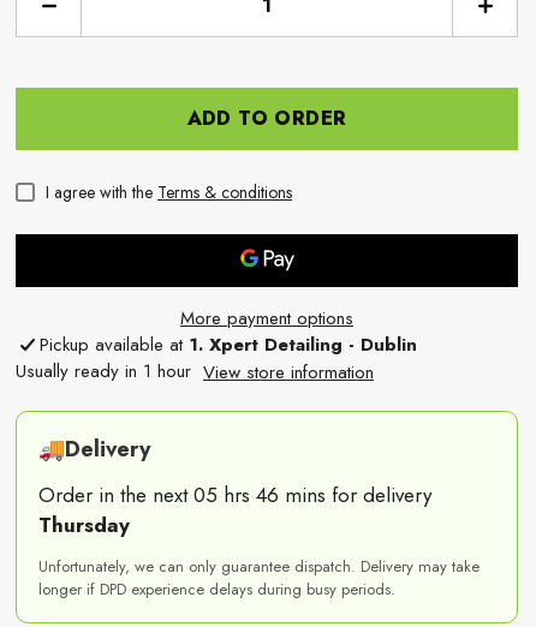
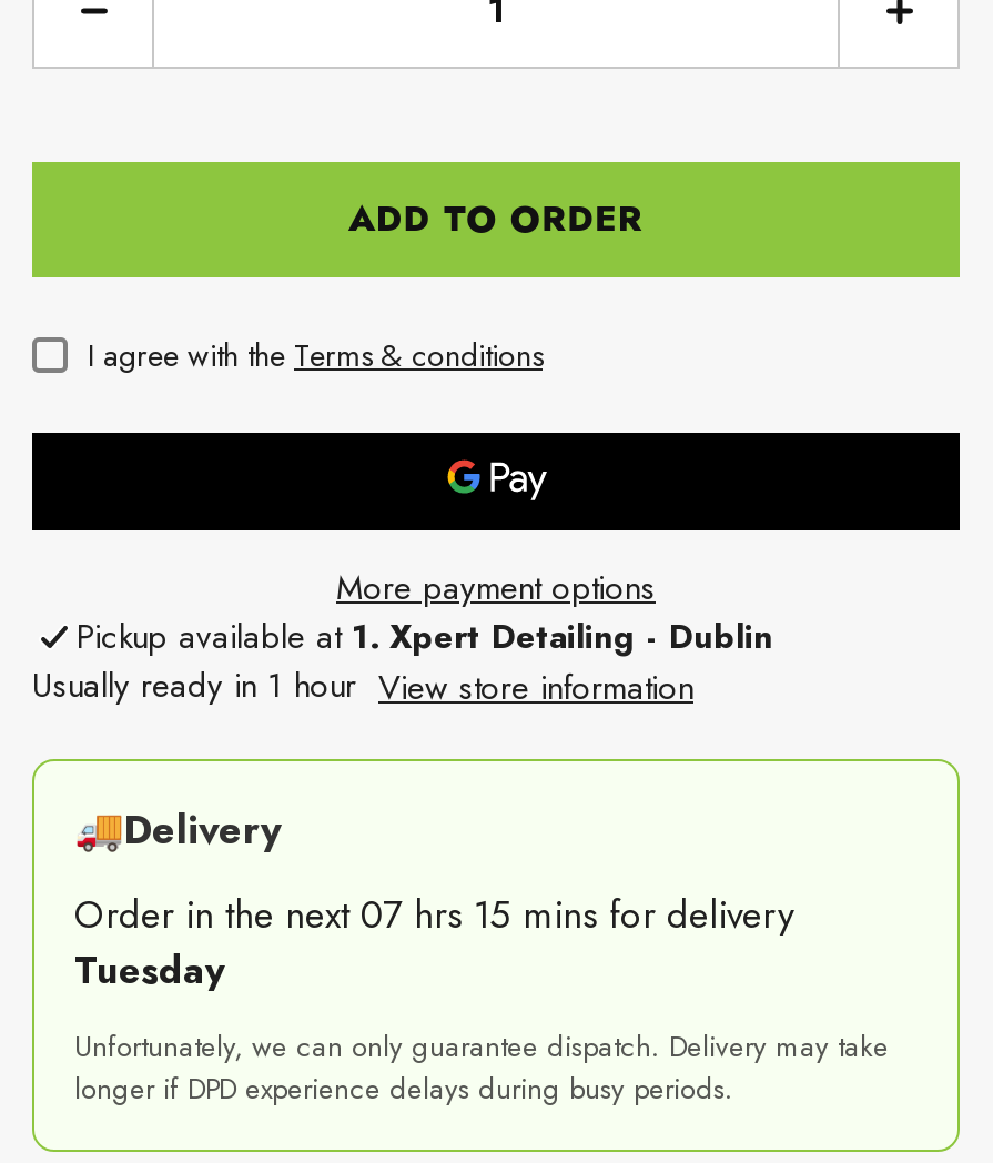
- Order in the next 05 hrs 46 mins for delivery
- Thursday
+ Order in the next 07 hrs 15 mins for delivery
+ Tuesday
